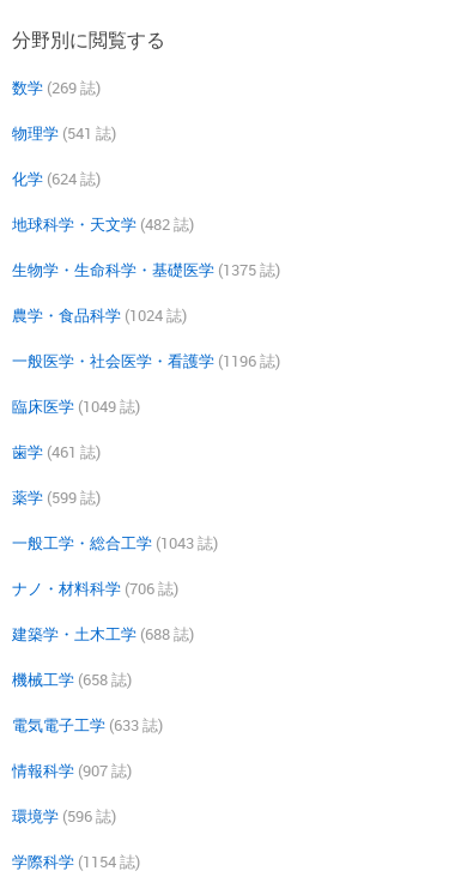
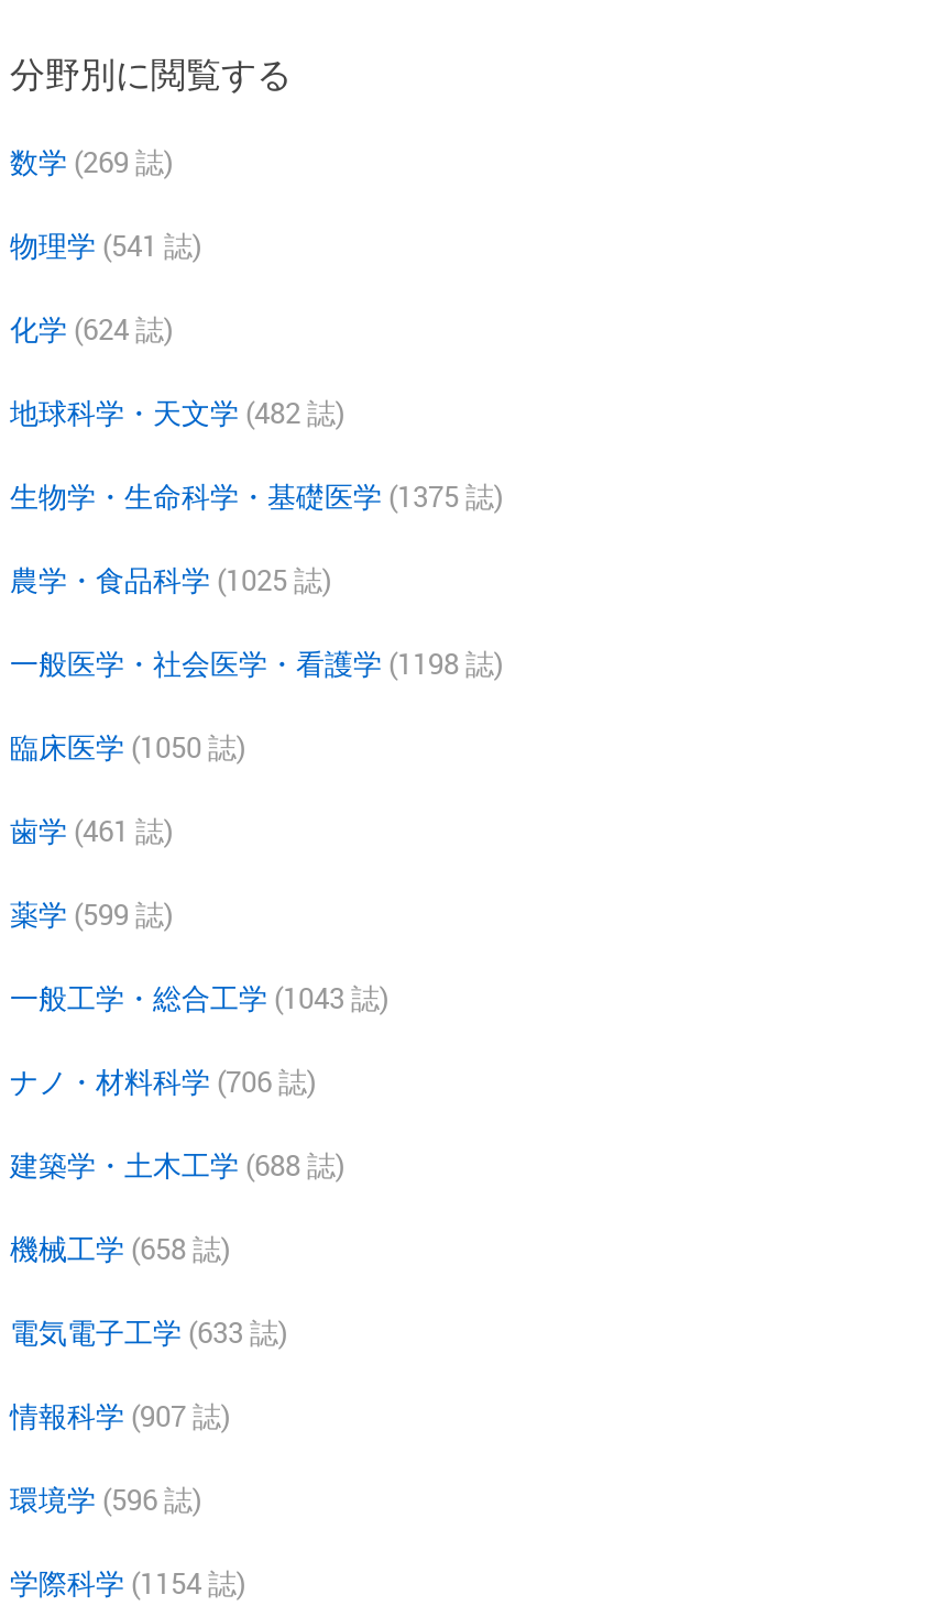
- 農学・食品科学 (1024 誌)
+ 農学・食品科学 (1025 誌)

- 一般医学・社会医学・看護学 (1196 誌)
+ 一般医学・社会医学・看護学 (1198 誌)

- 臨床医学 (1049 誌)
+ 臨床医学 (1050 誌)
